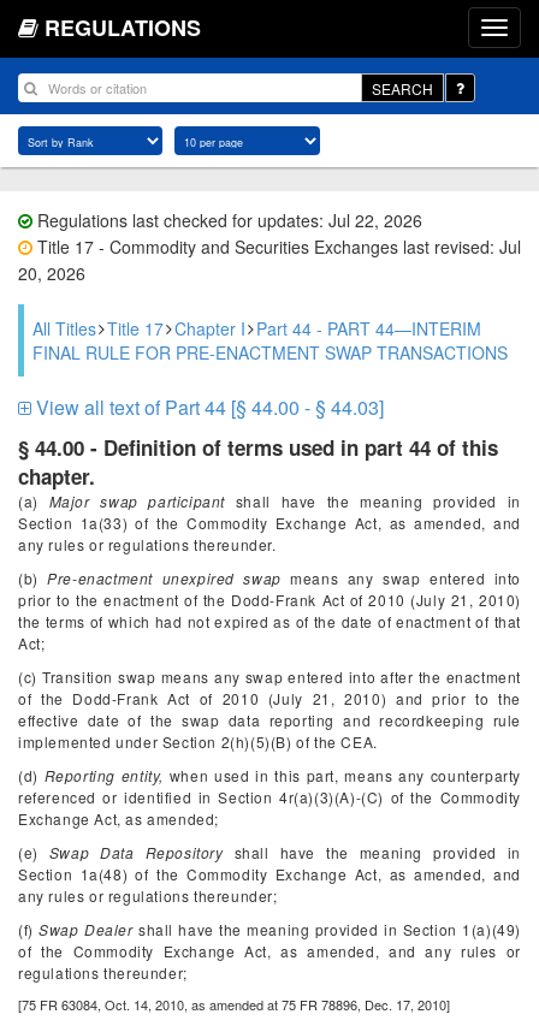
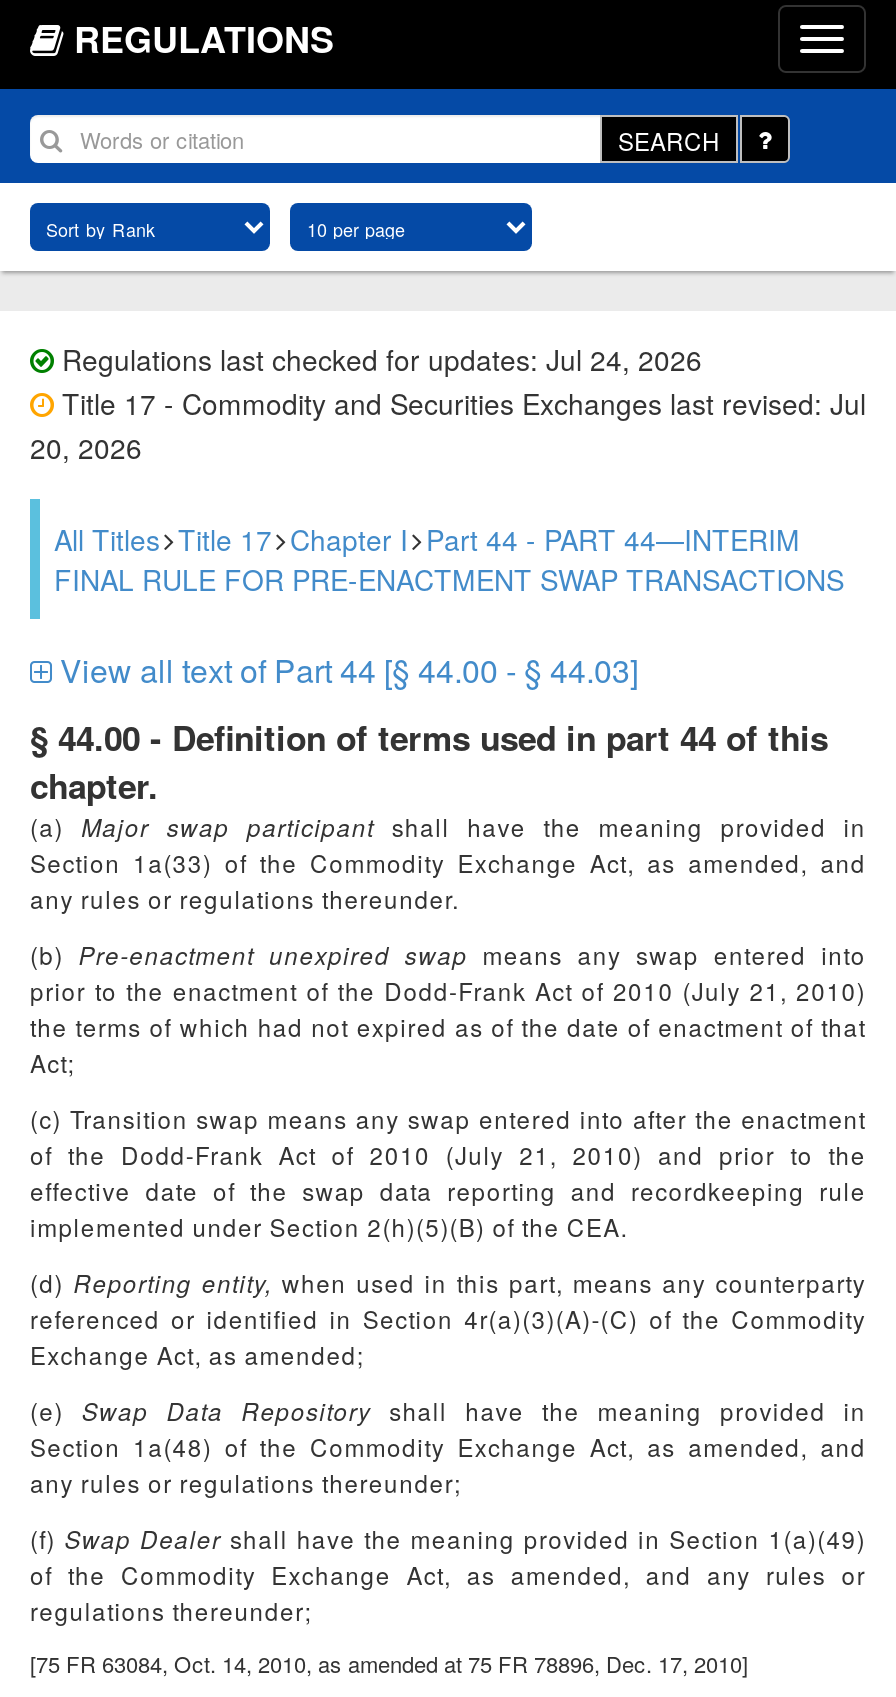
- Regulations last checked for updates: Jul 22, 2026
+ Regulations last checked for updates: Jul 24, 2026
